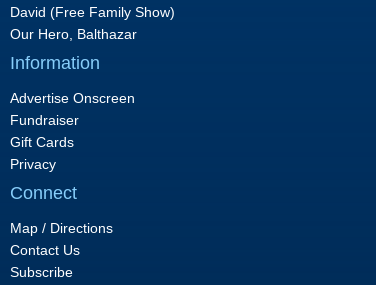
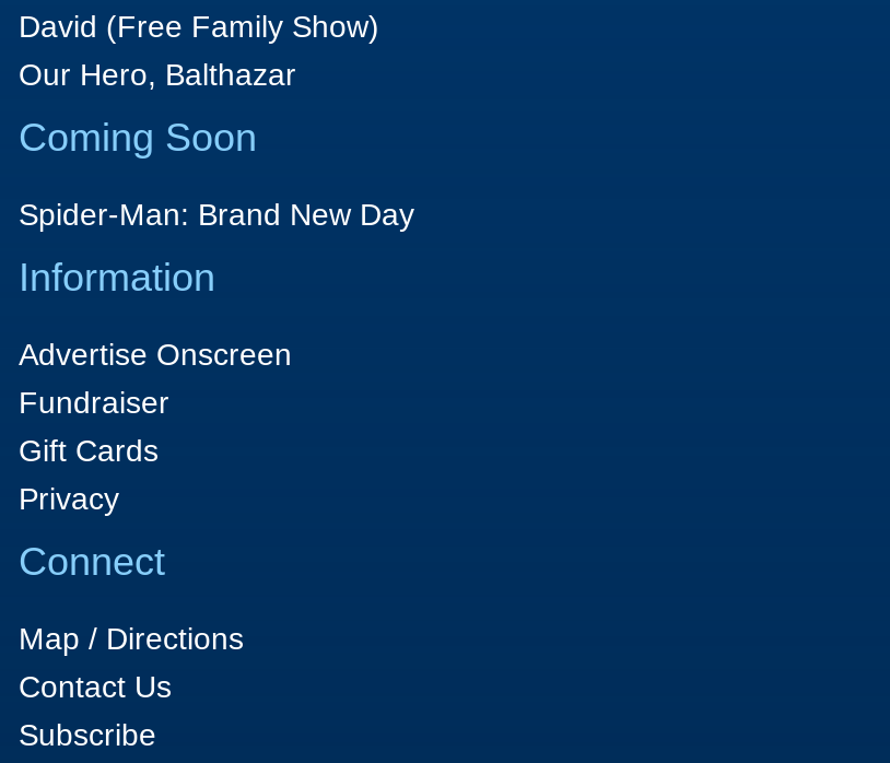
+ Coming Soon
+ Spider-Man: Brand New Day
